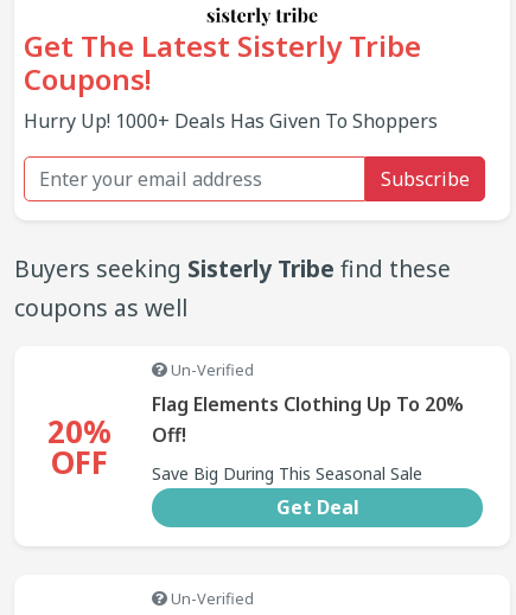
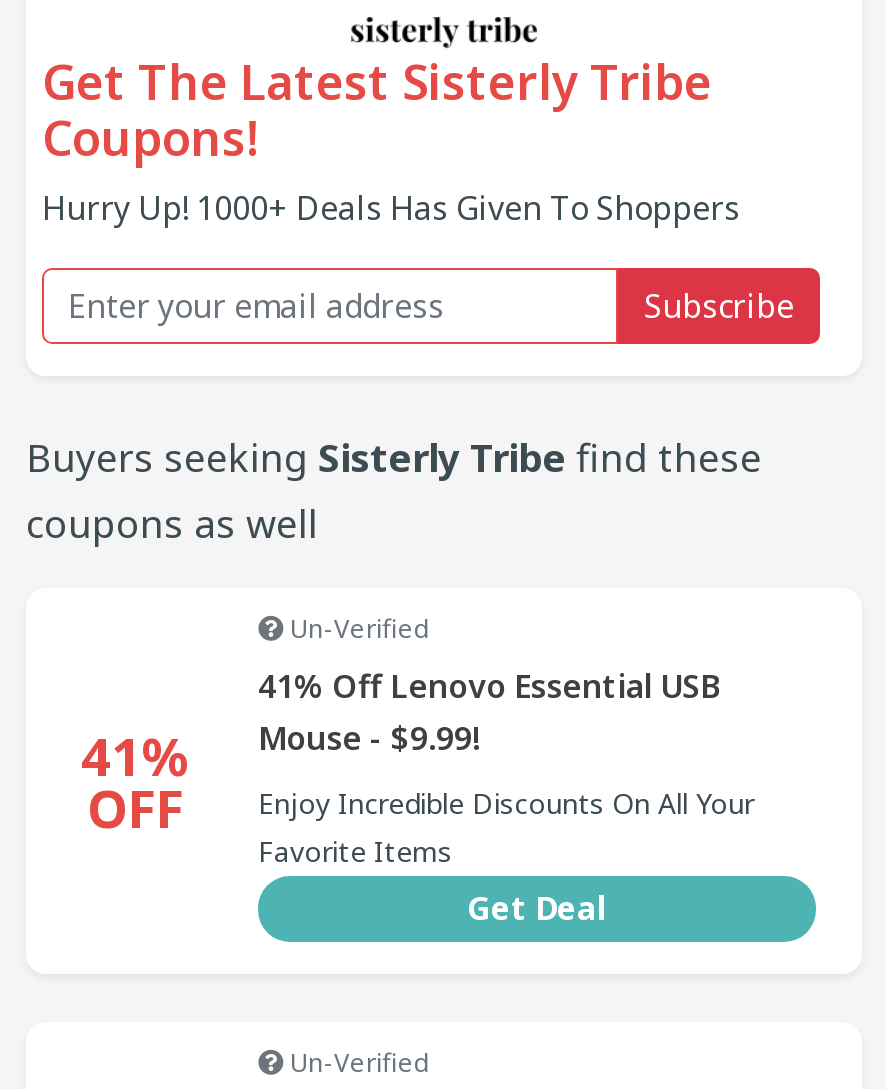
- Flag Elements Clothing Up To 20%
- Off!
+ 41% Off Lenovo Essential USB
+ Mouse - $9.99!

- 20%
+ 41%

- Save Big During This Seasonal Sale
+ Enjoy Incredible Discounts On All Your
+ Favorite Items
